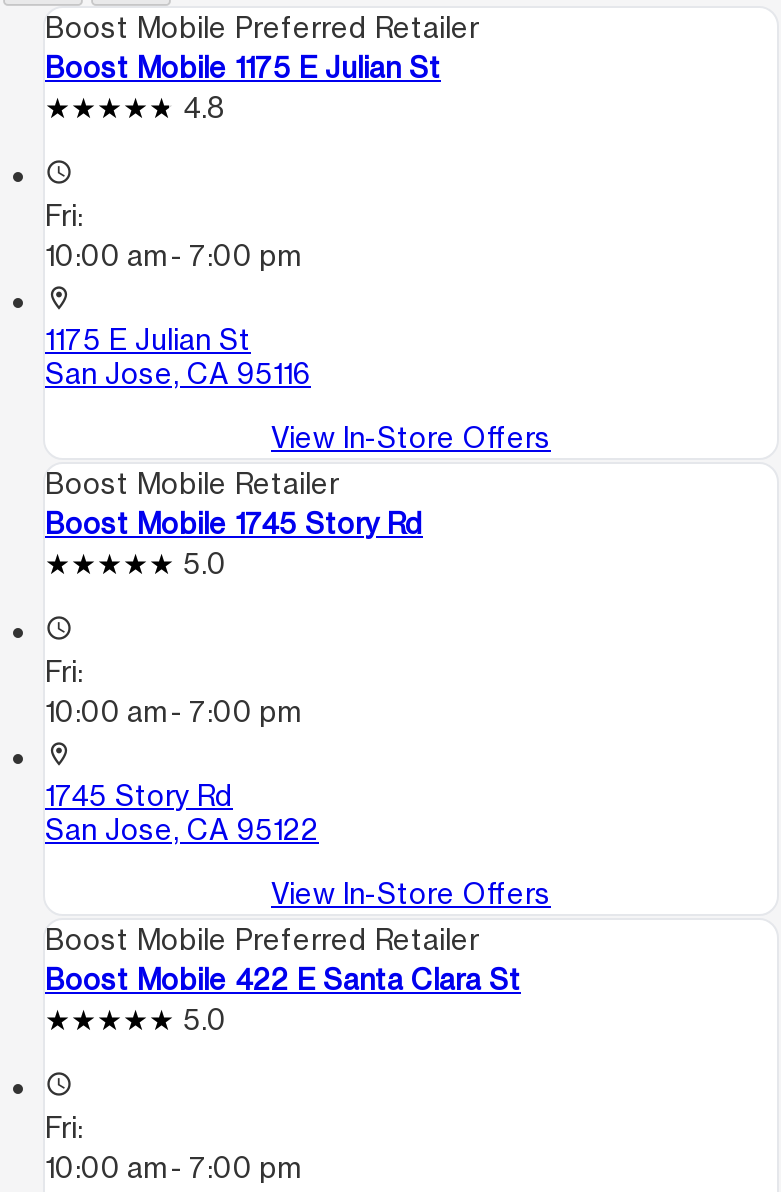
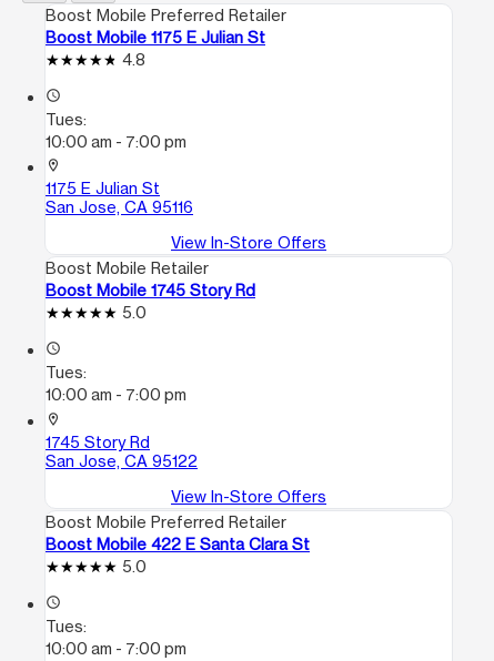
- Fri:
+ Tues:

- Fri:
+ Tues:

- Fri:
+ Tues:
